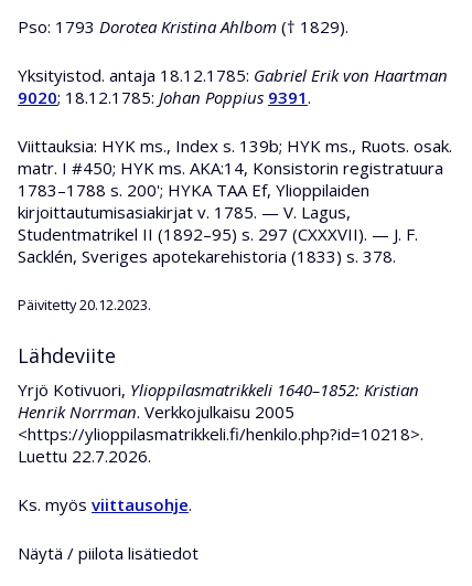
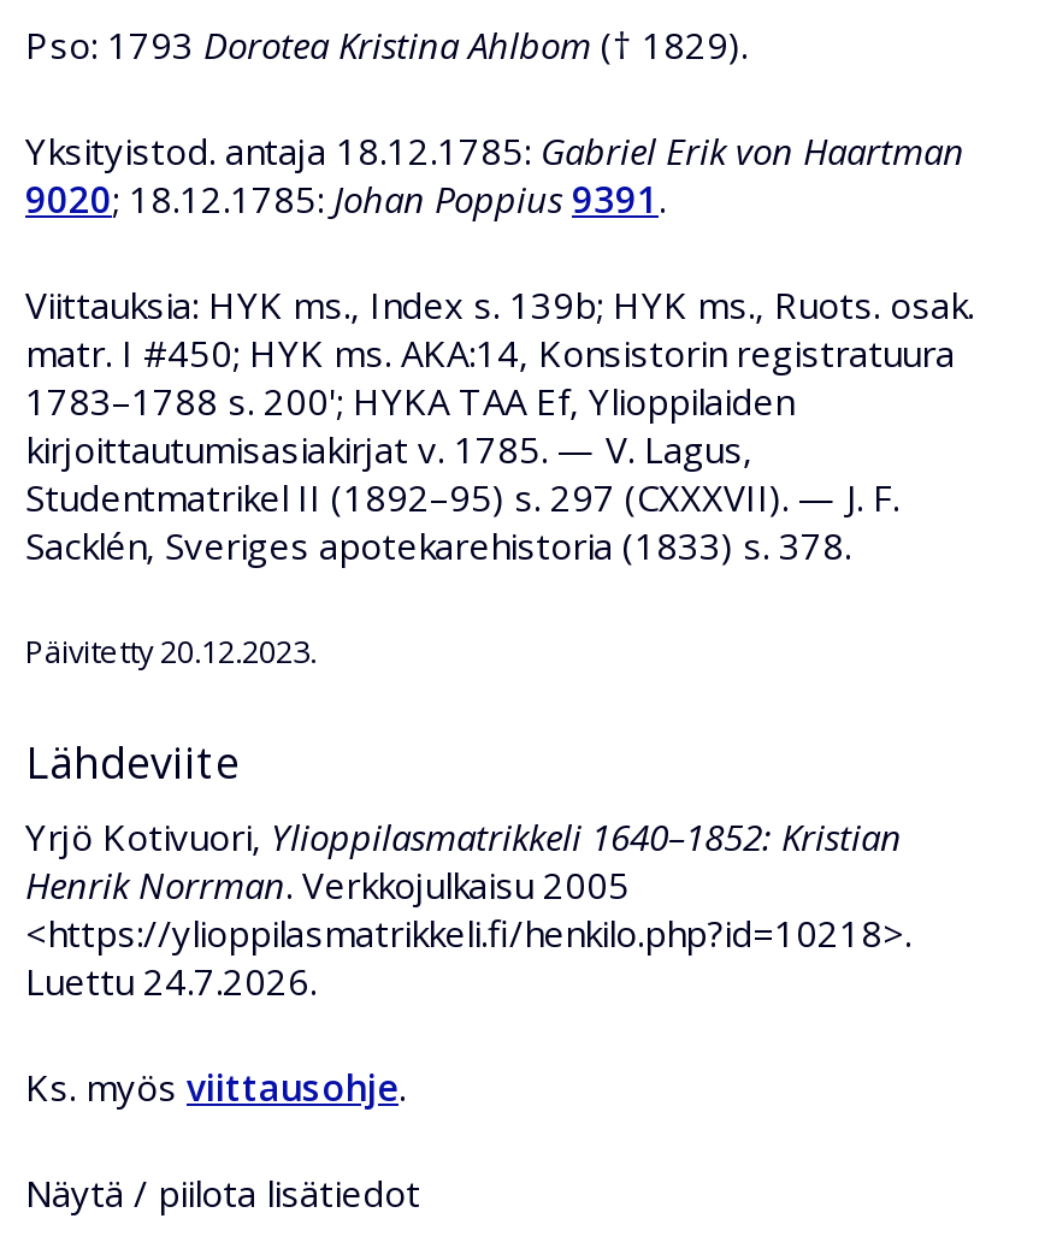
- Luettu 22.7.2026.
+ Luettu 24.7.2026.
